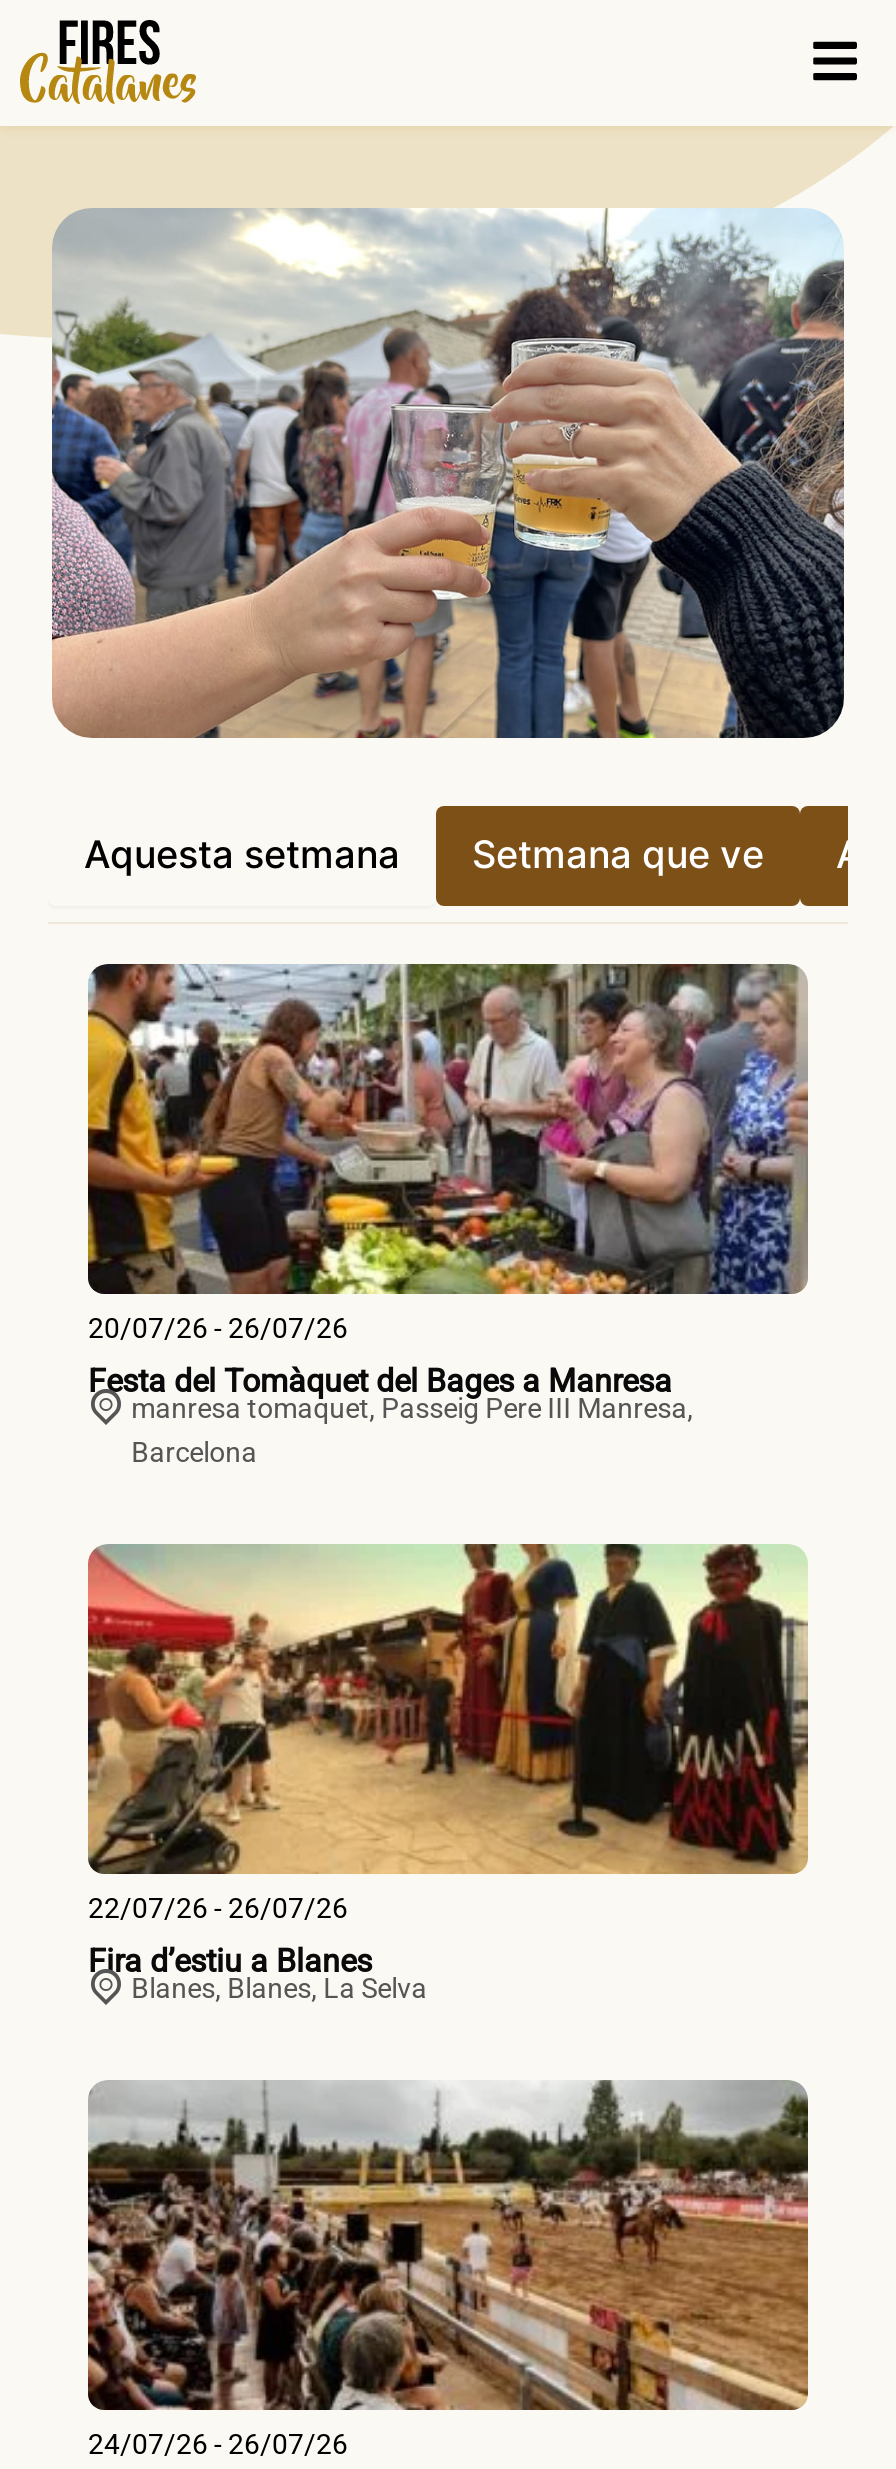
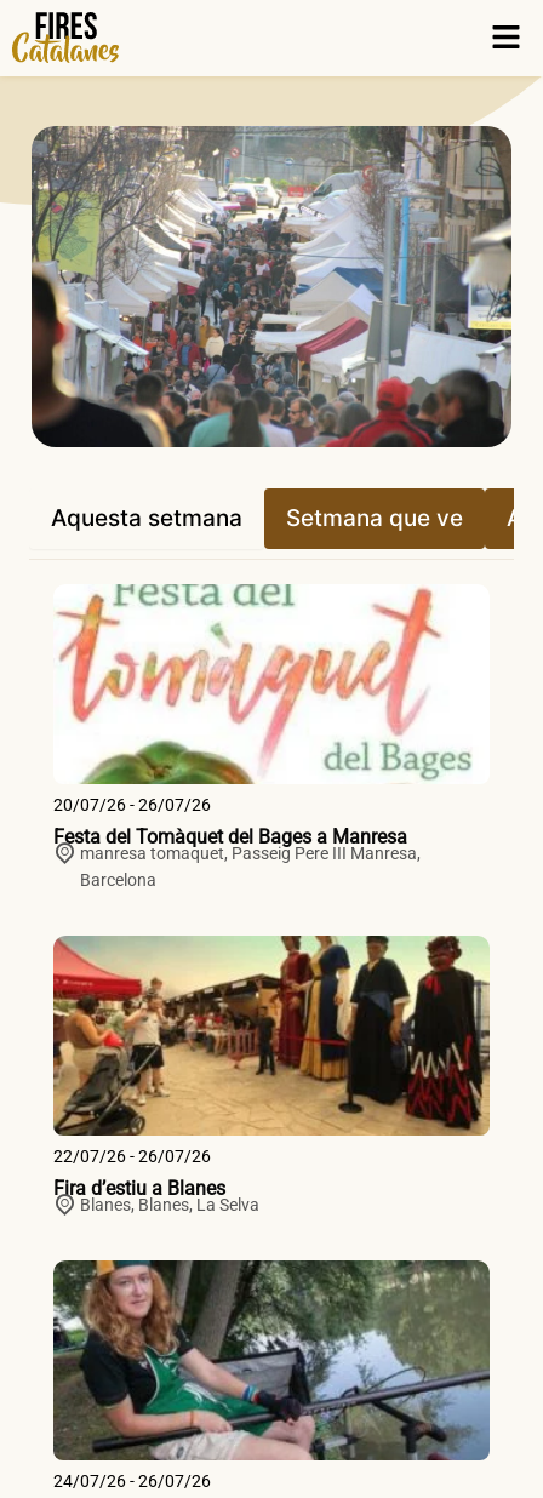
- [image]
+ [image]

- [image]
+ [image]

- [image]
+ [image]
